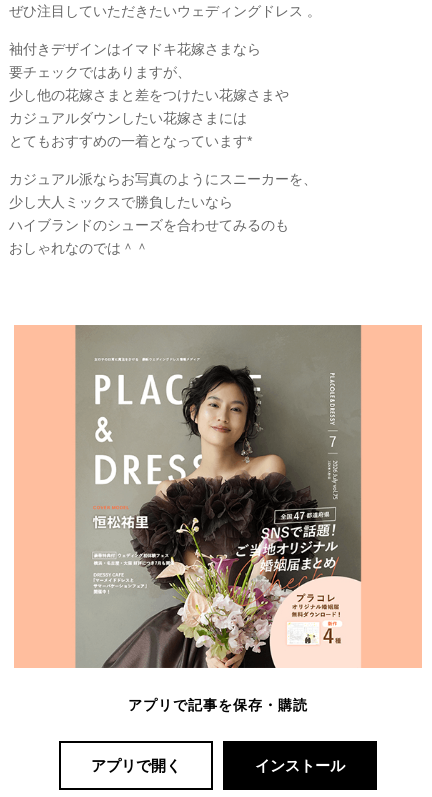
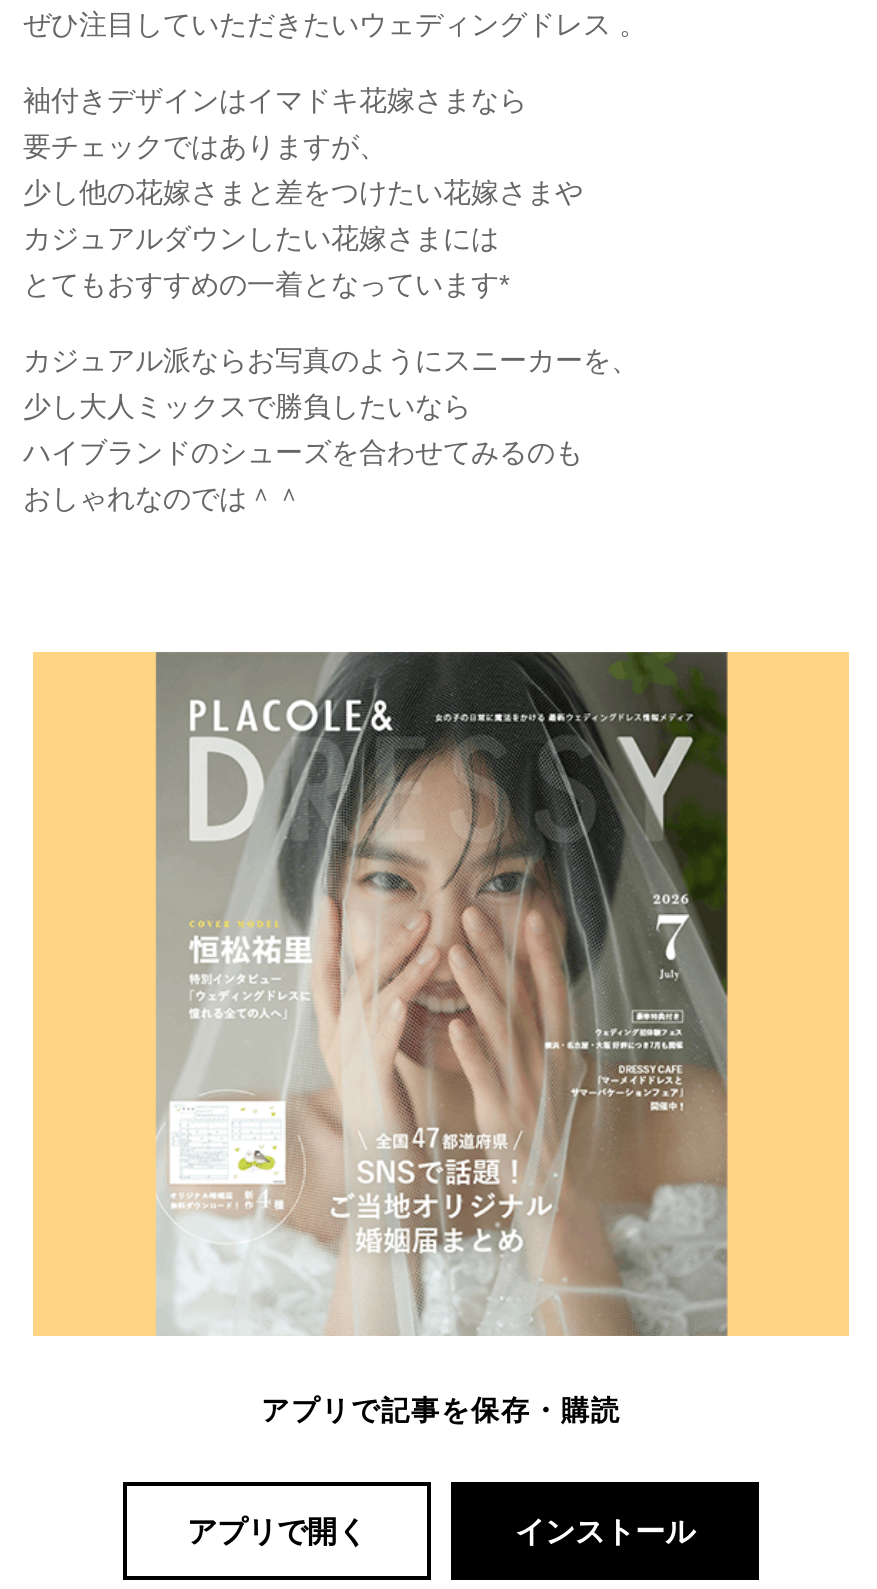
- [image]
+ [image]
